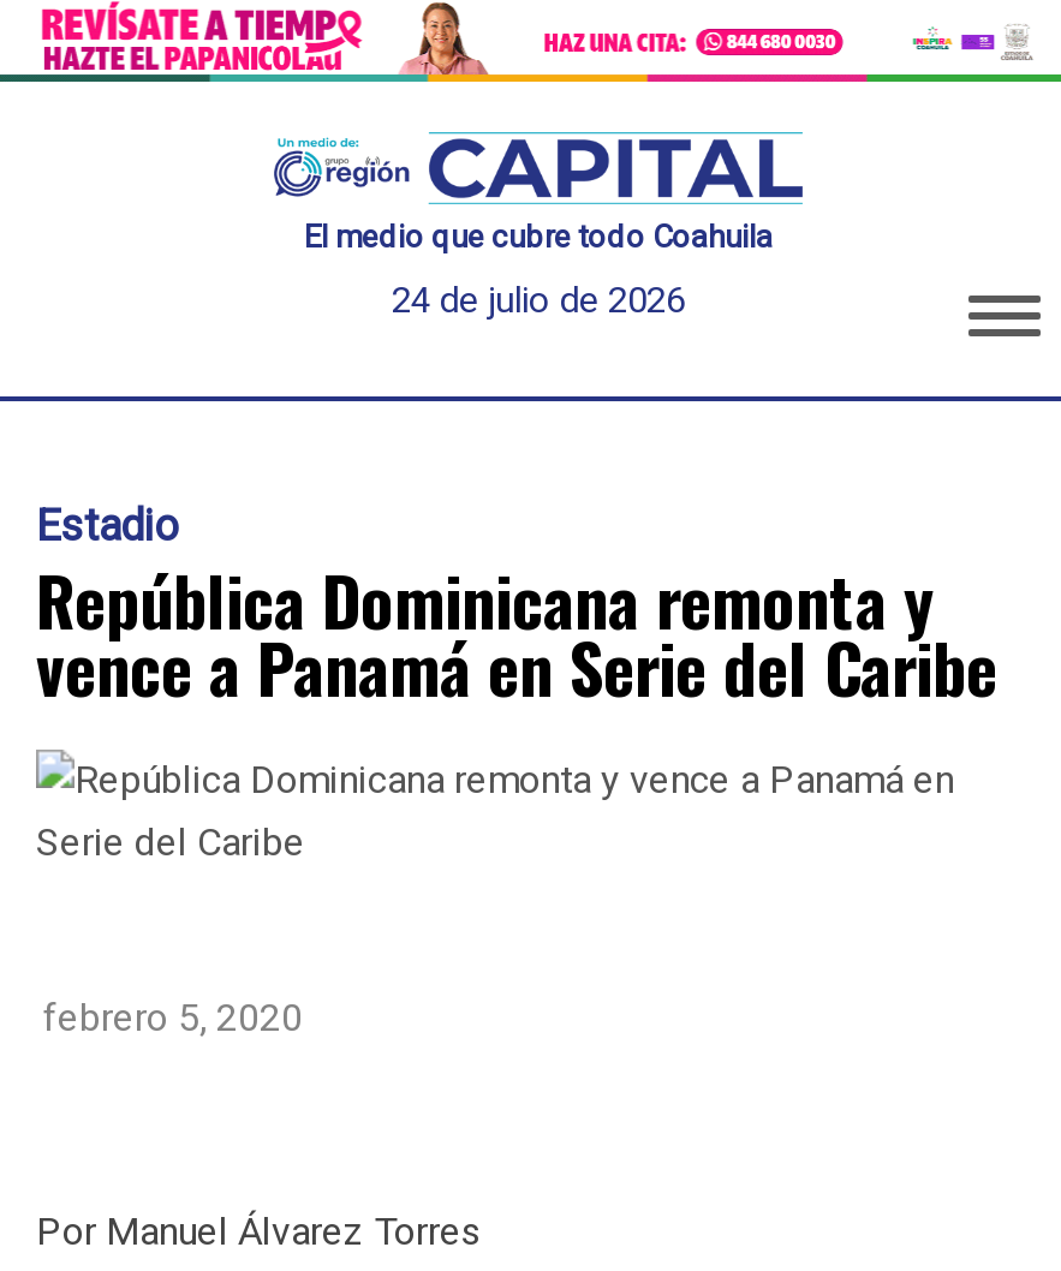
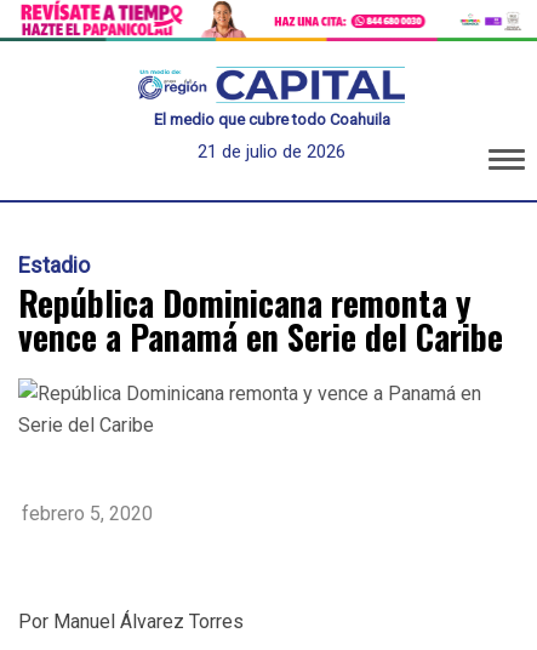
- 24 de julio de 2026
+ 21 de julio de 2026
